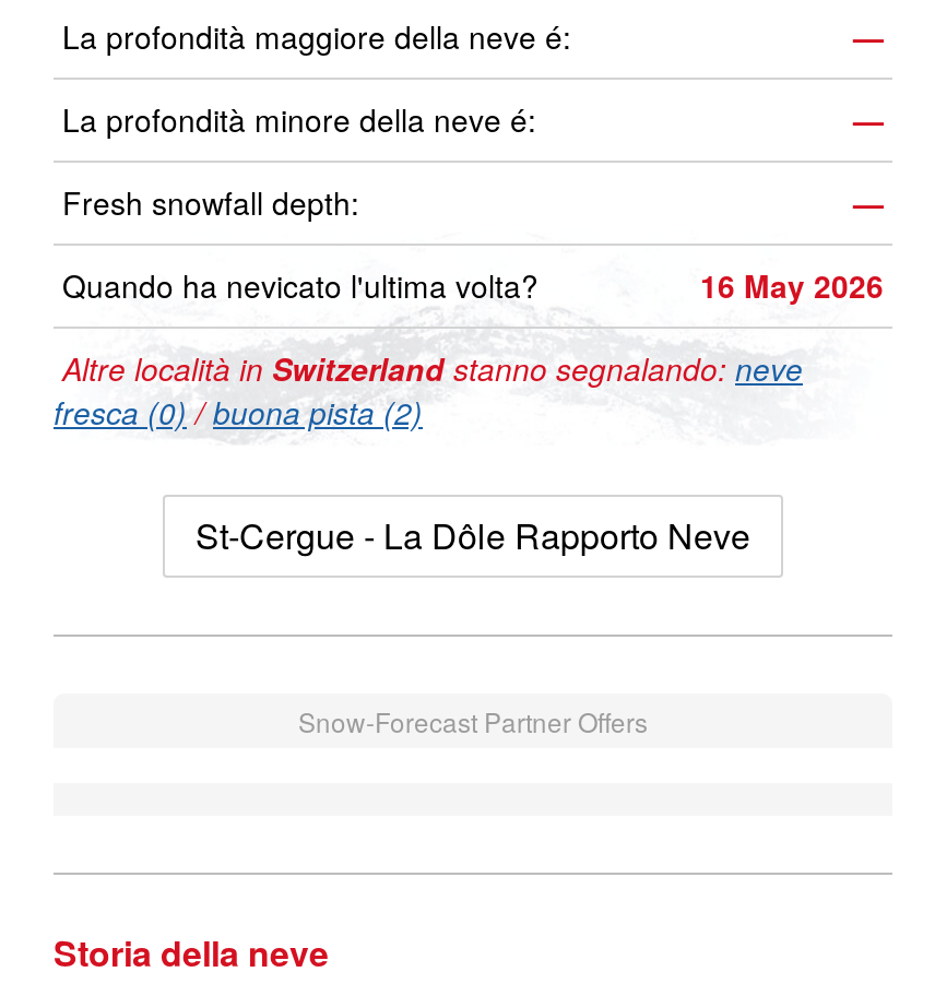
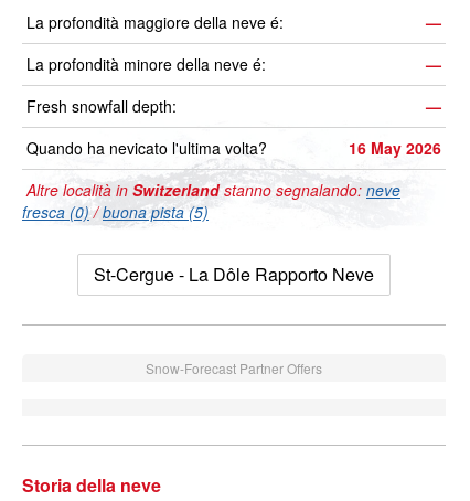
- fresca (0) /buona pista (2)
+ fresca (0) /buona pista (5)
